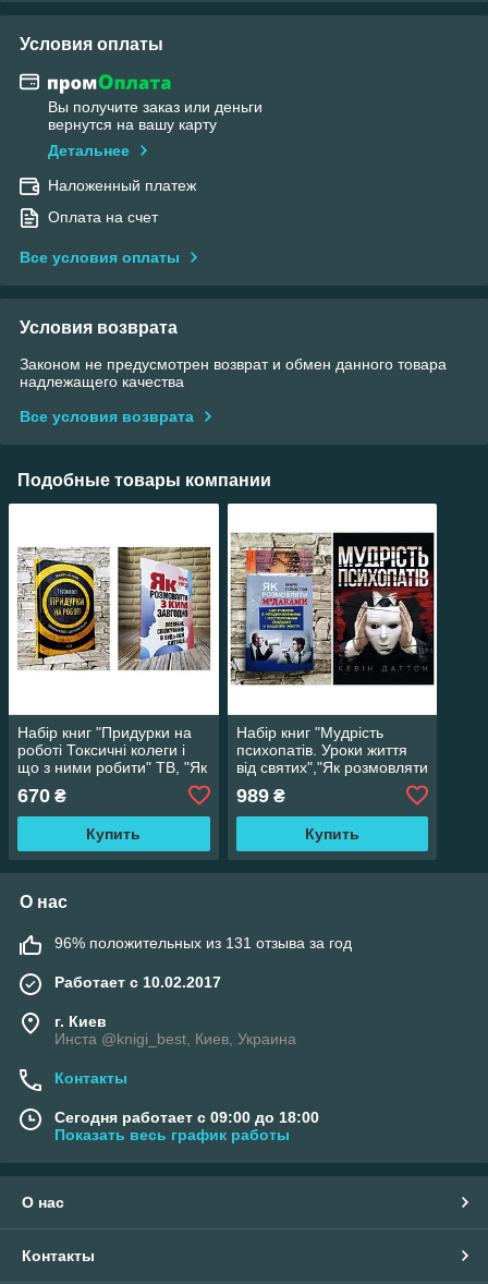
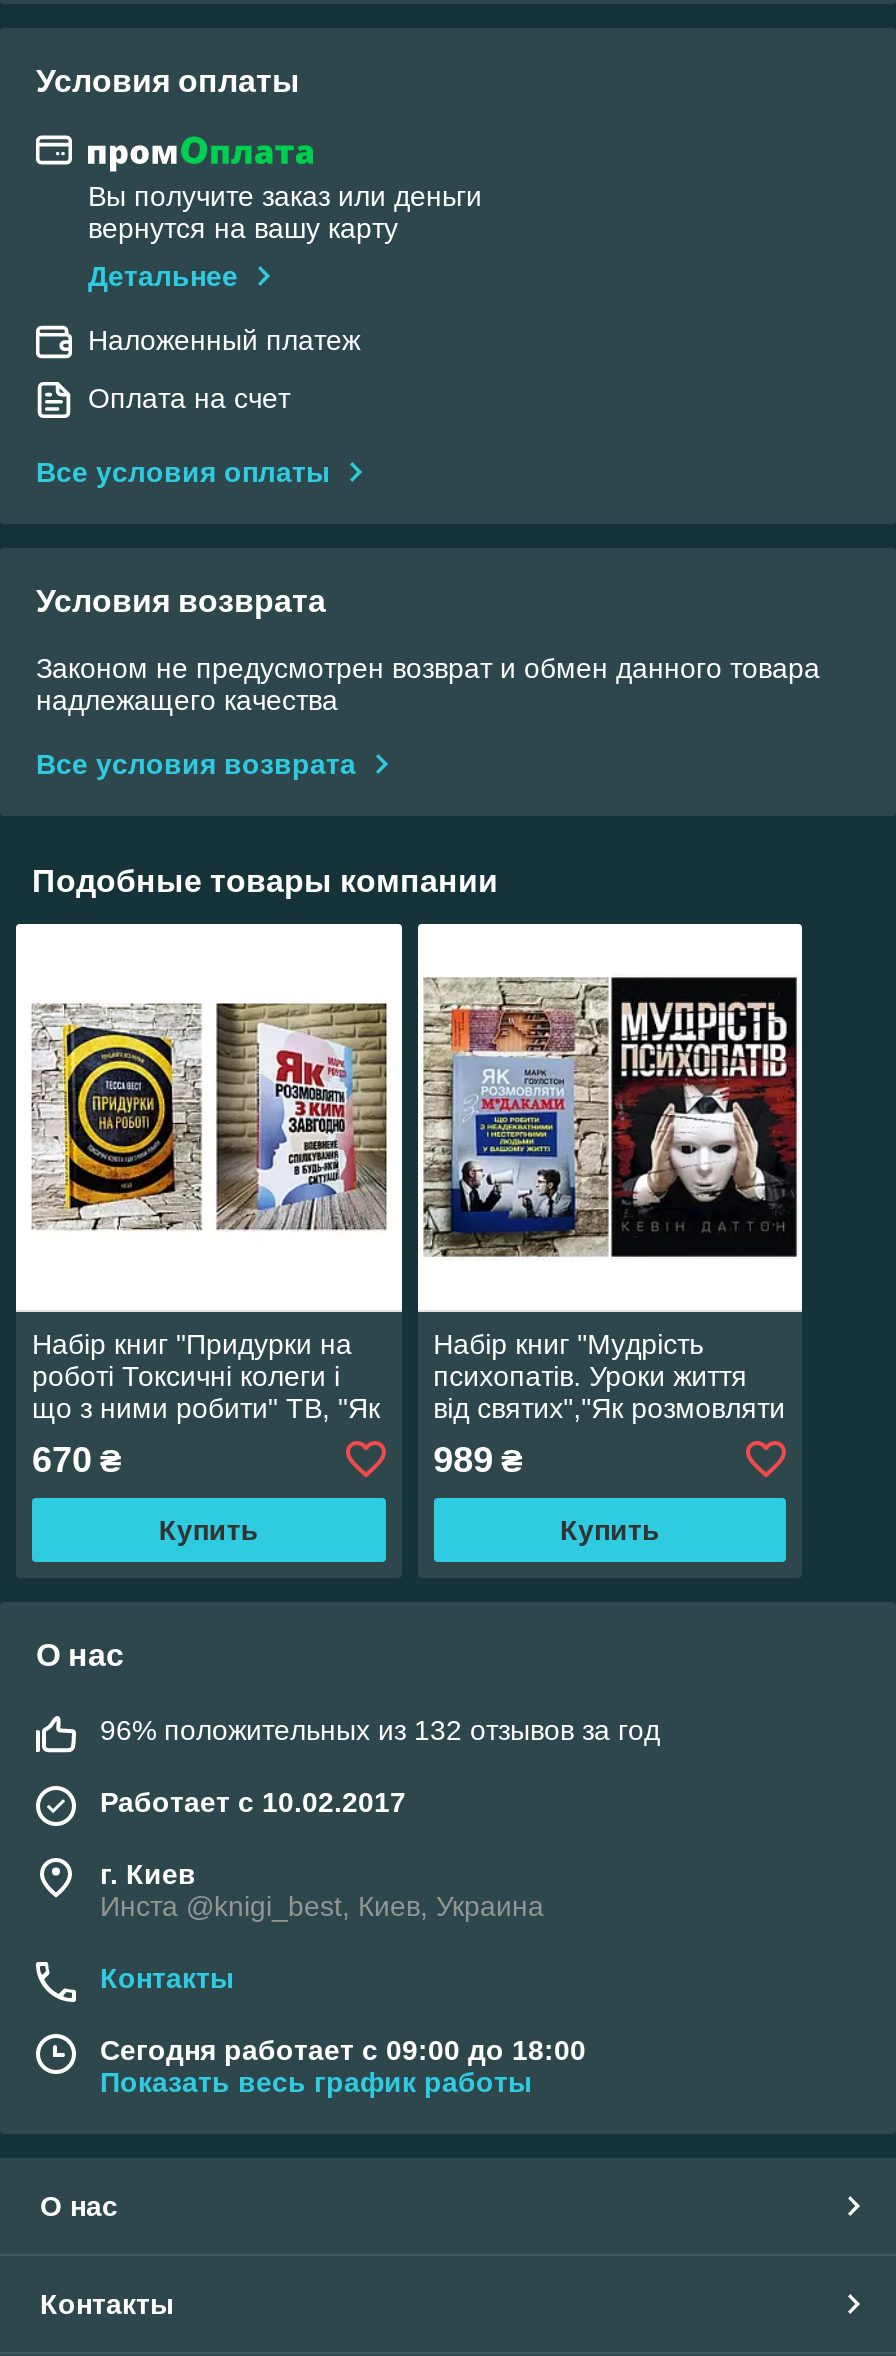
- 96% положительных из 131 отзыва за год
+ 96% положительных из 132 отзывов за год
